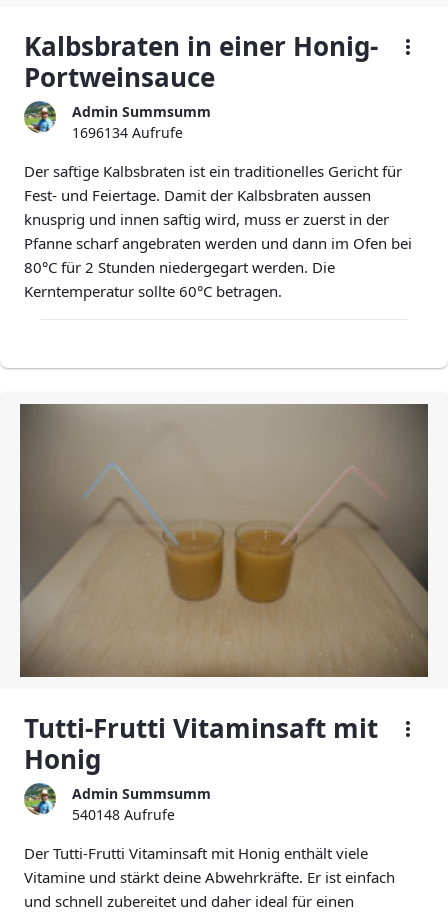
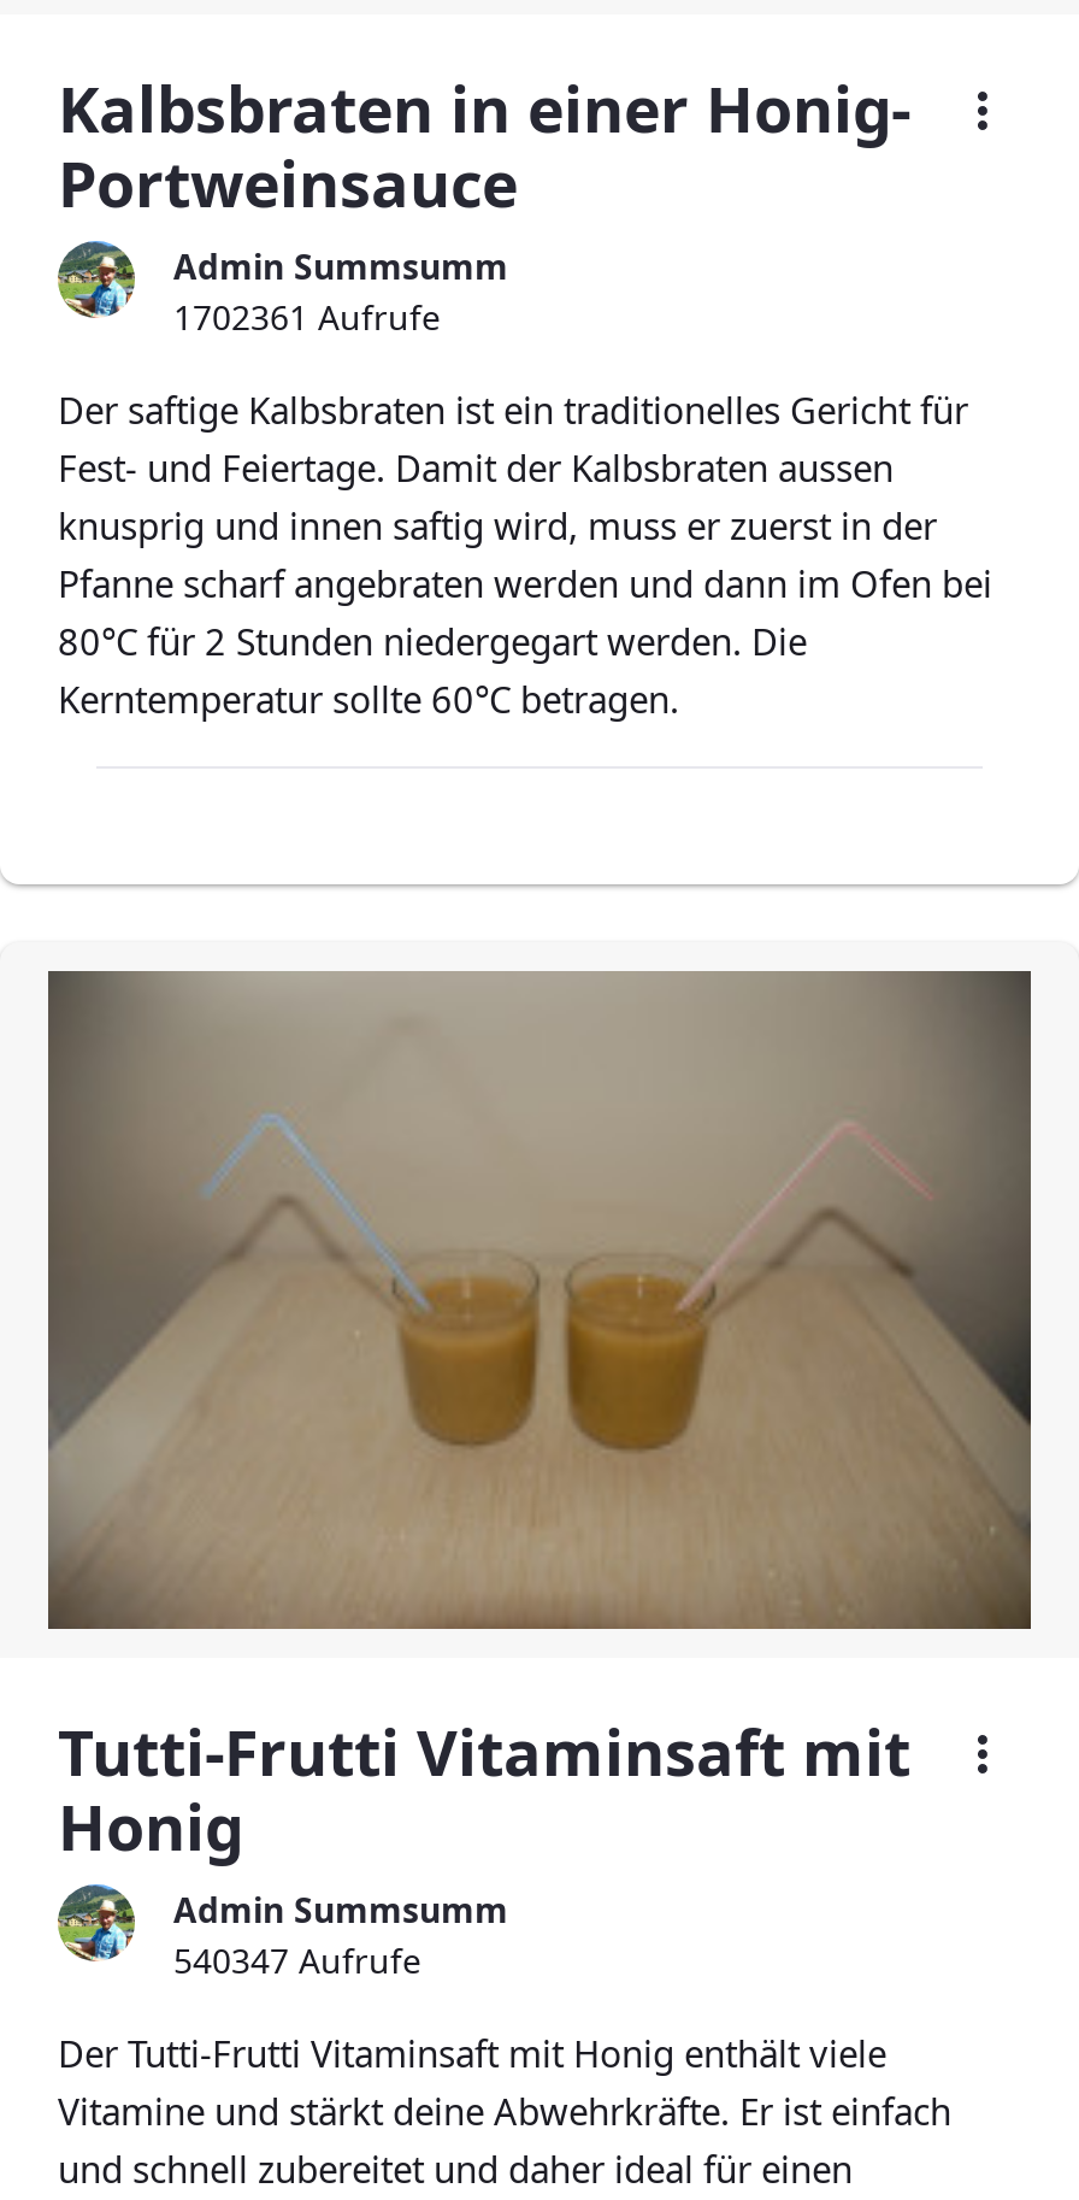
- 1696134 Aufrufe
+ 1702361 Aufrufe

- 540148 Aufrufe
+ 540347 Aufrufe
